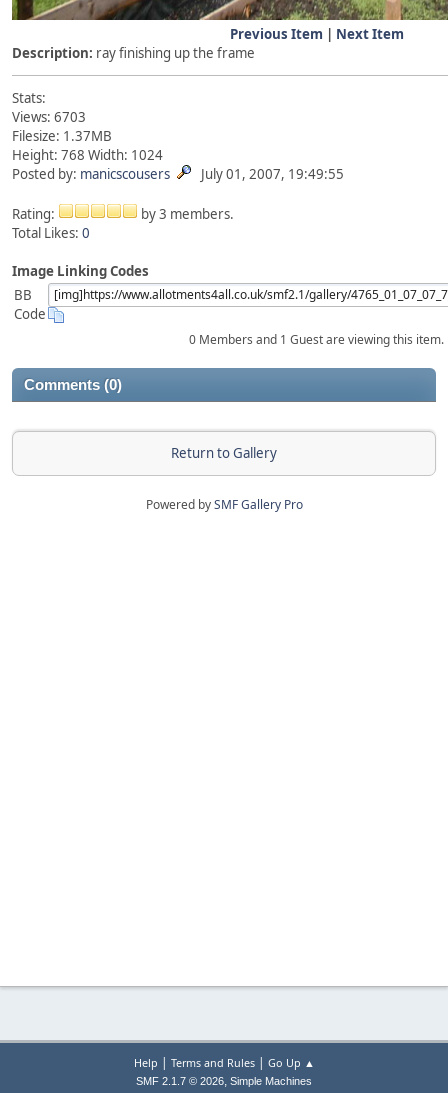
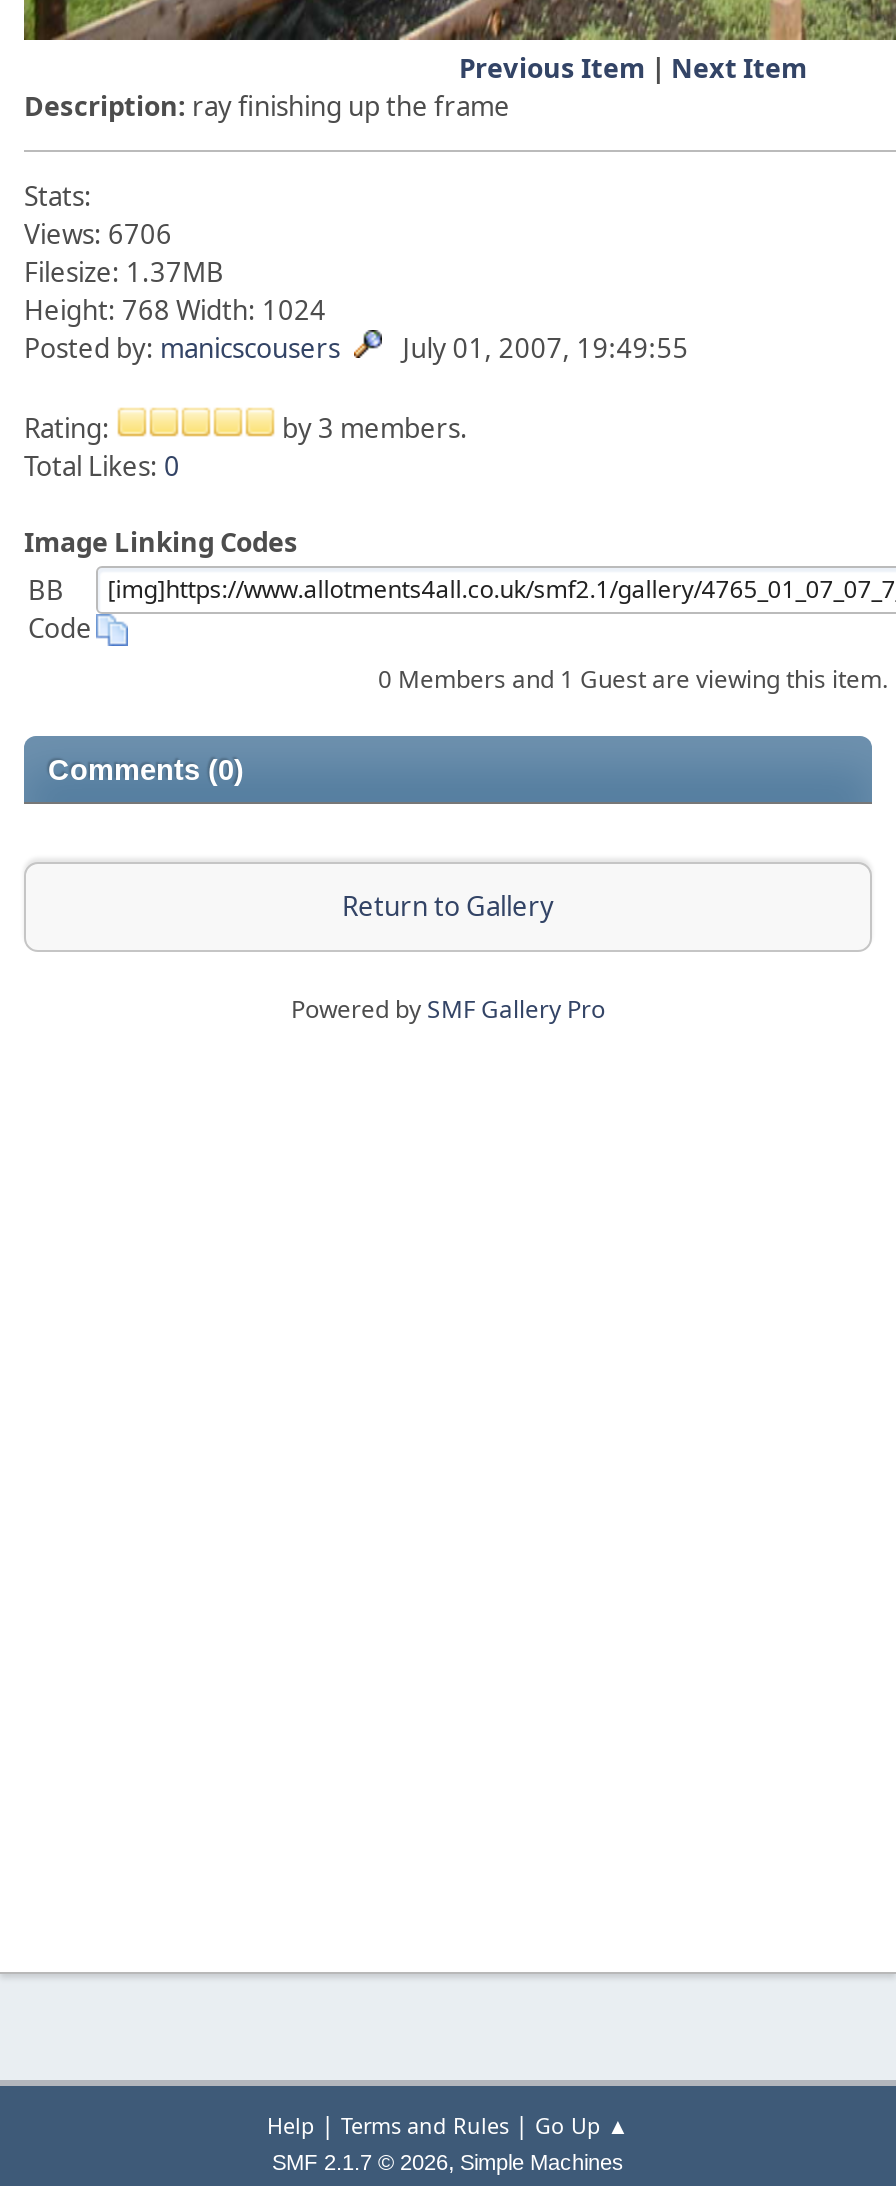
- Views: 6703
+ Views: 6706
